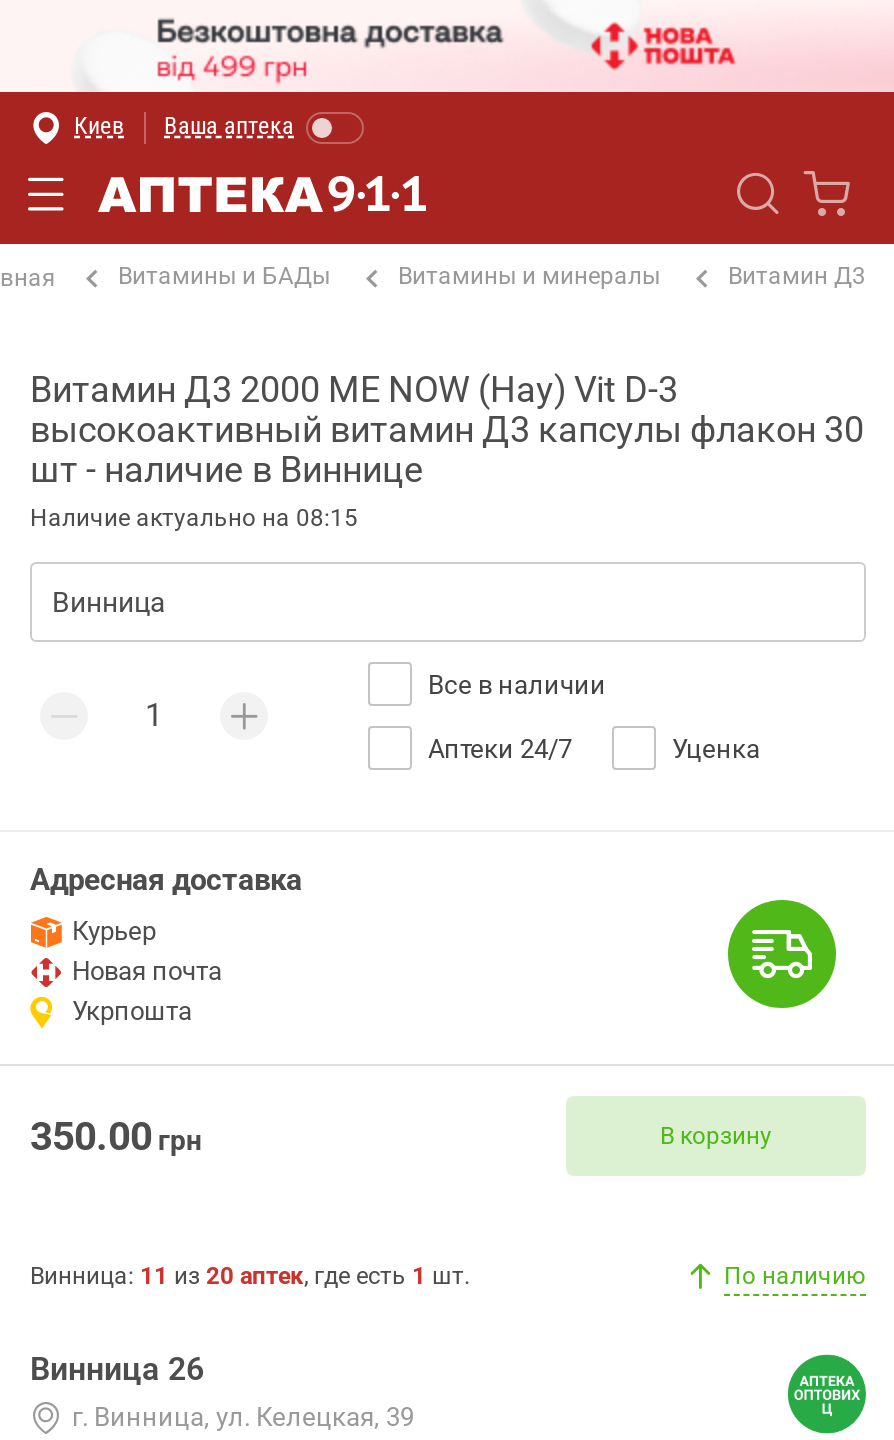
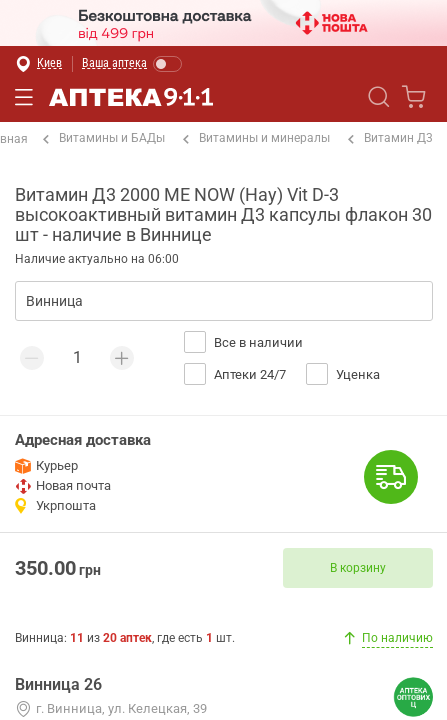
- Наличие актуально на 08:15
+ Наличие актуально на 06:00
